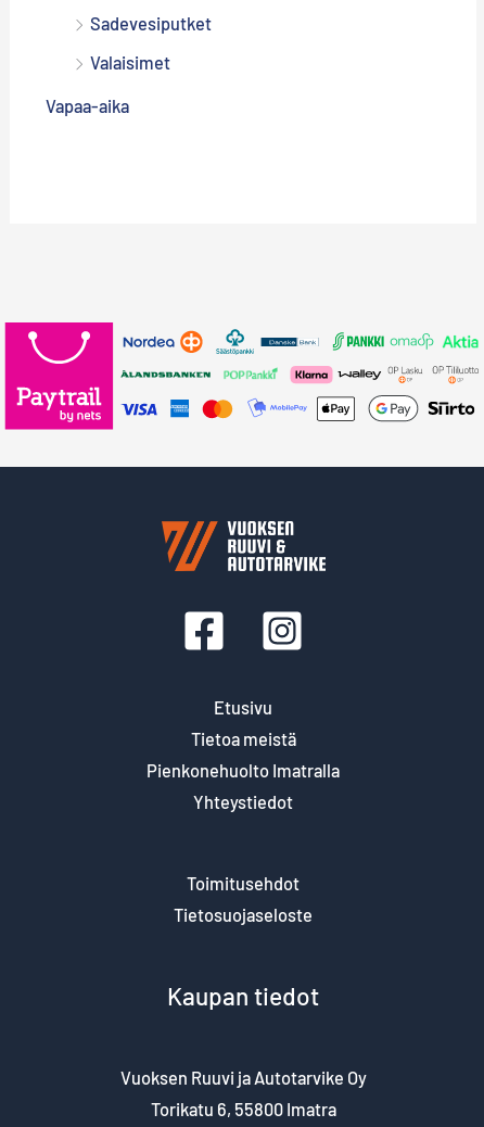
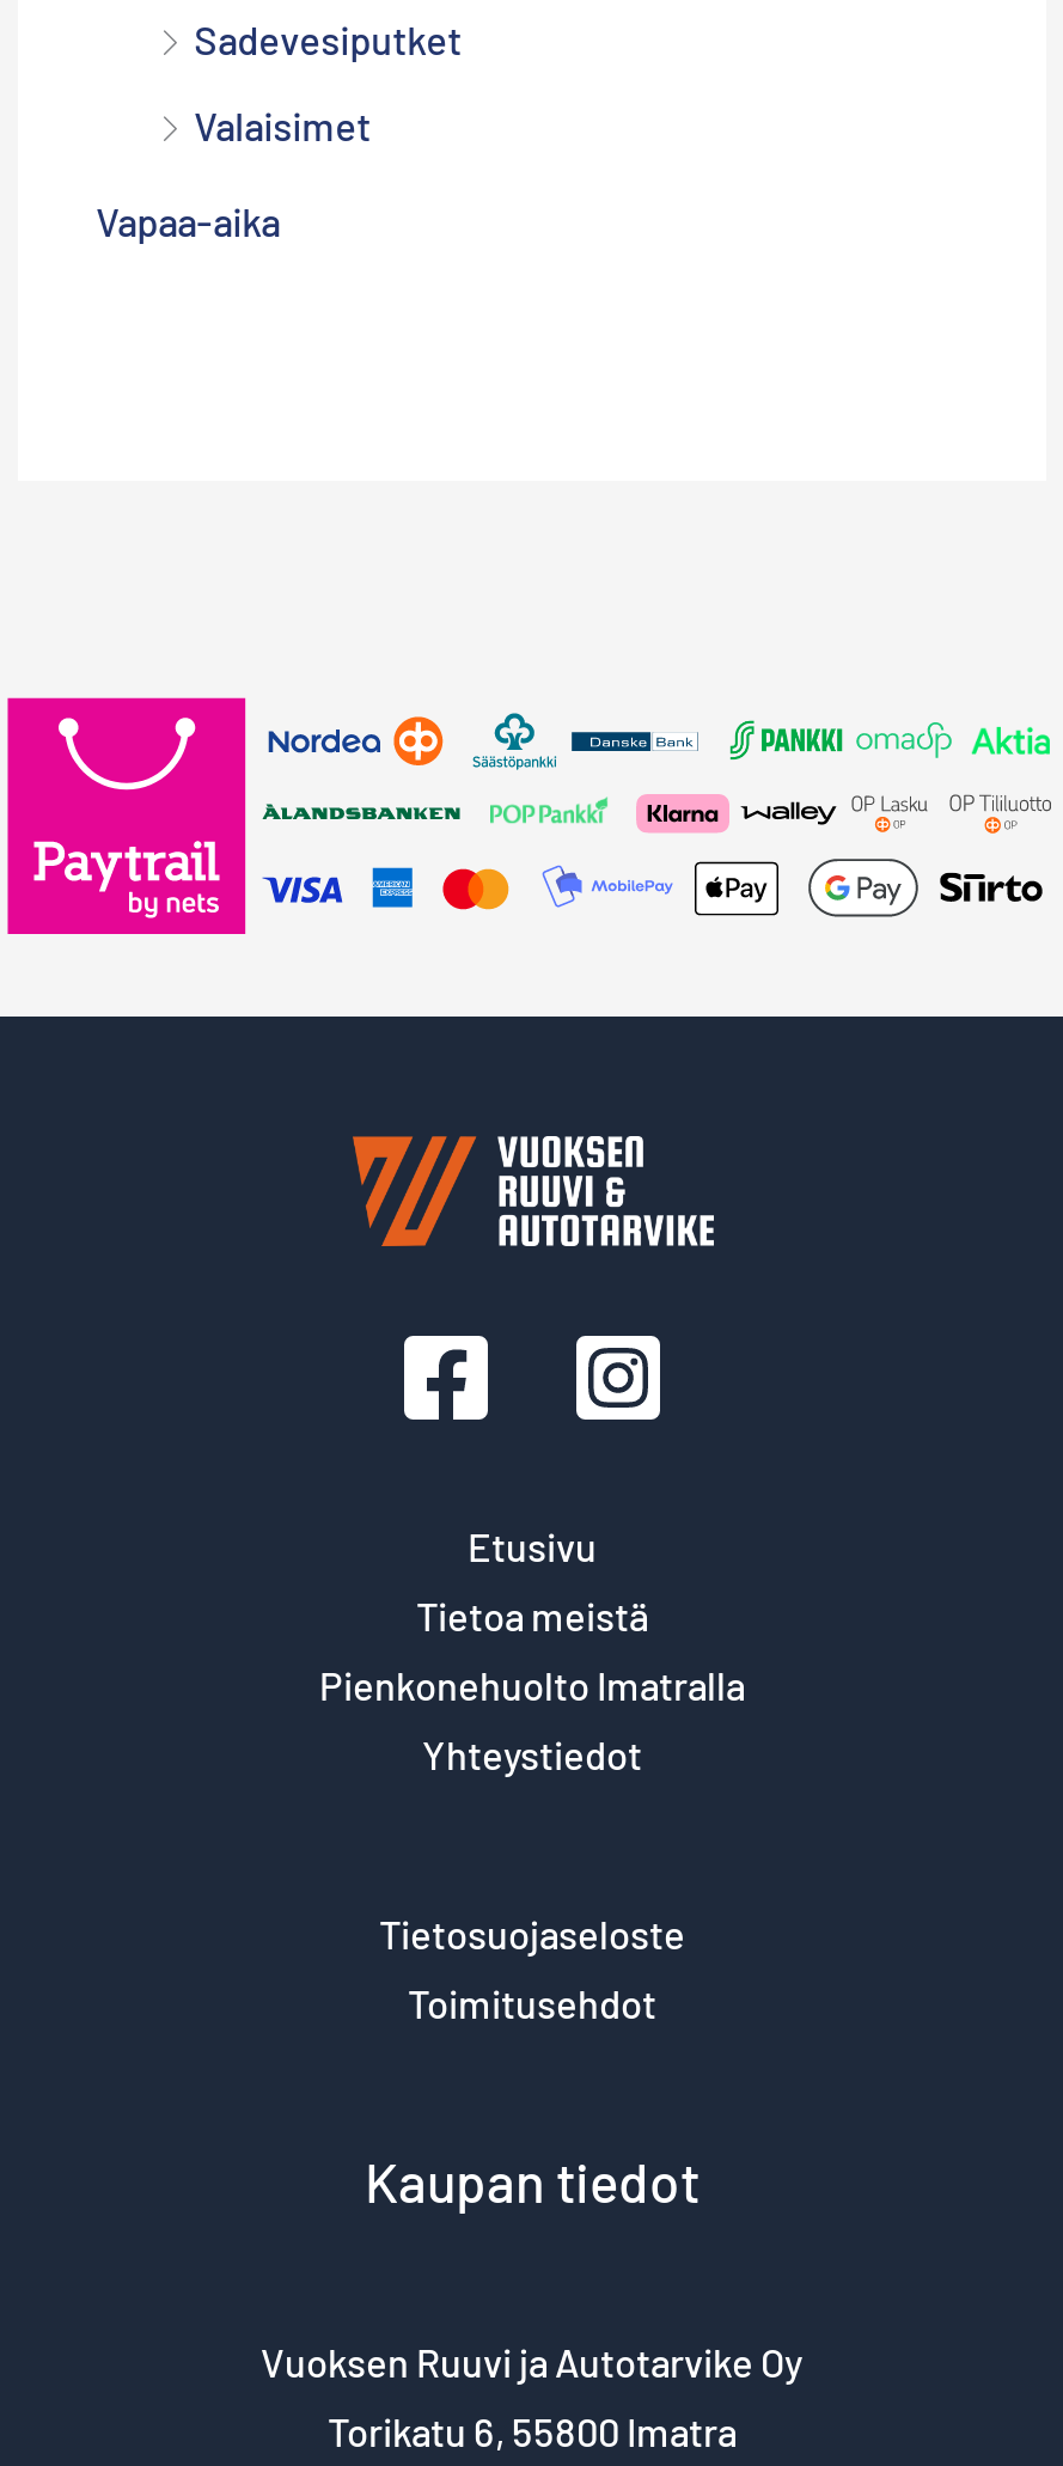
moved down: Toimitusehdot

moved up: Tietosuojaseloste
